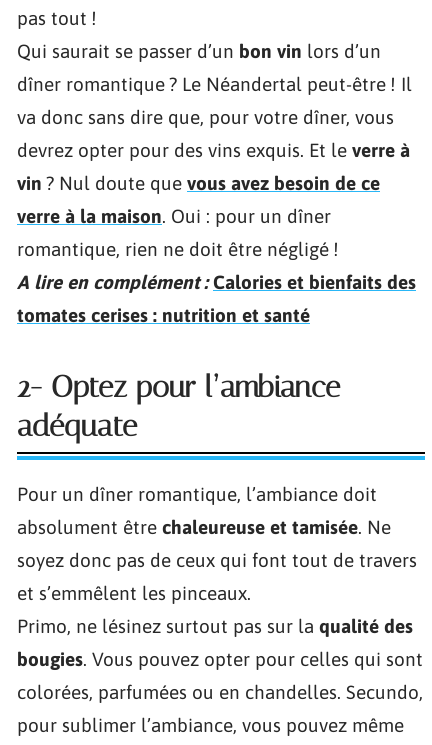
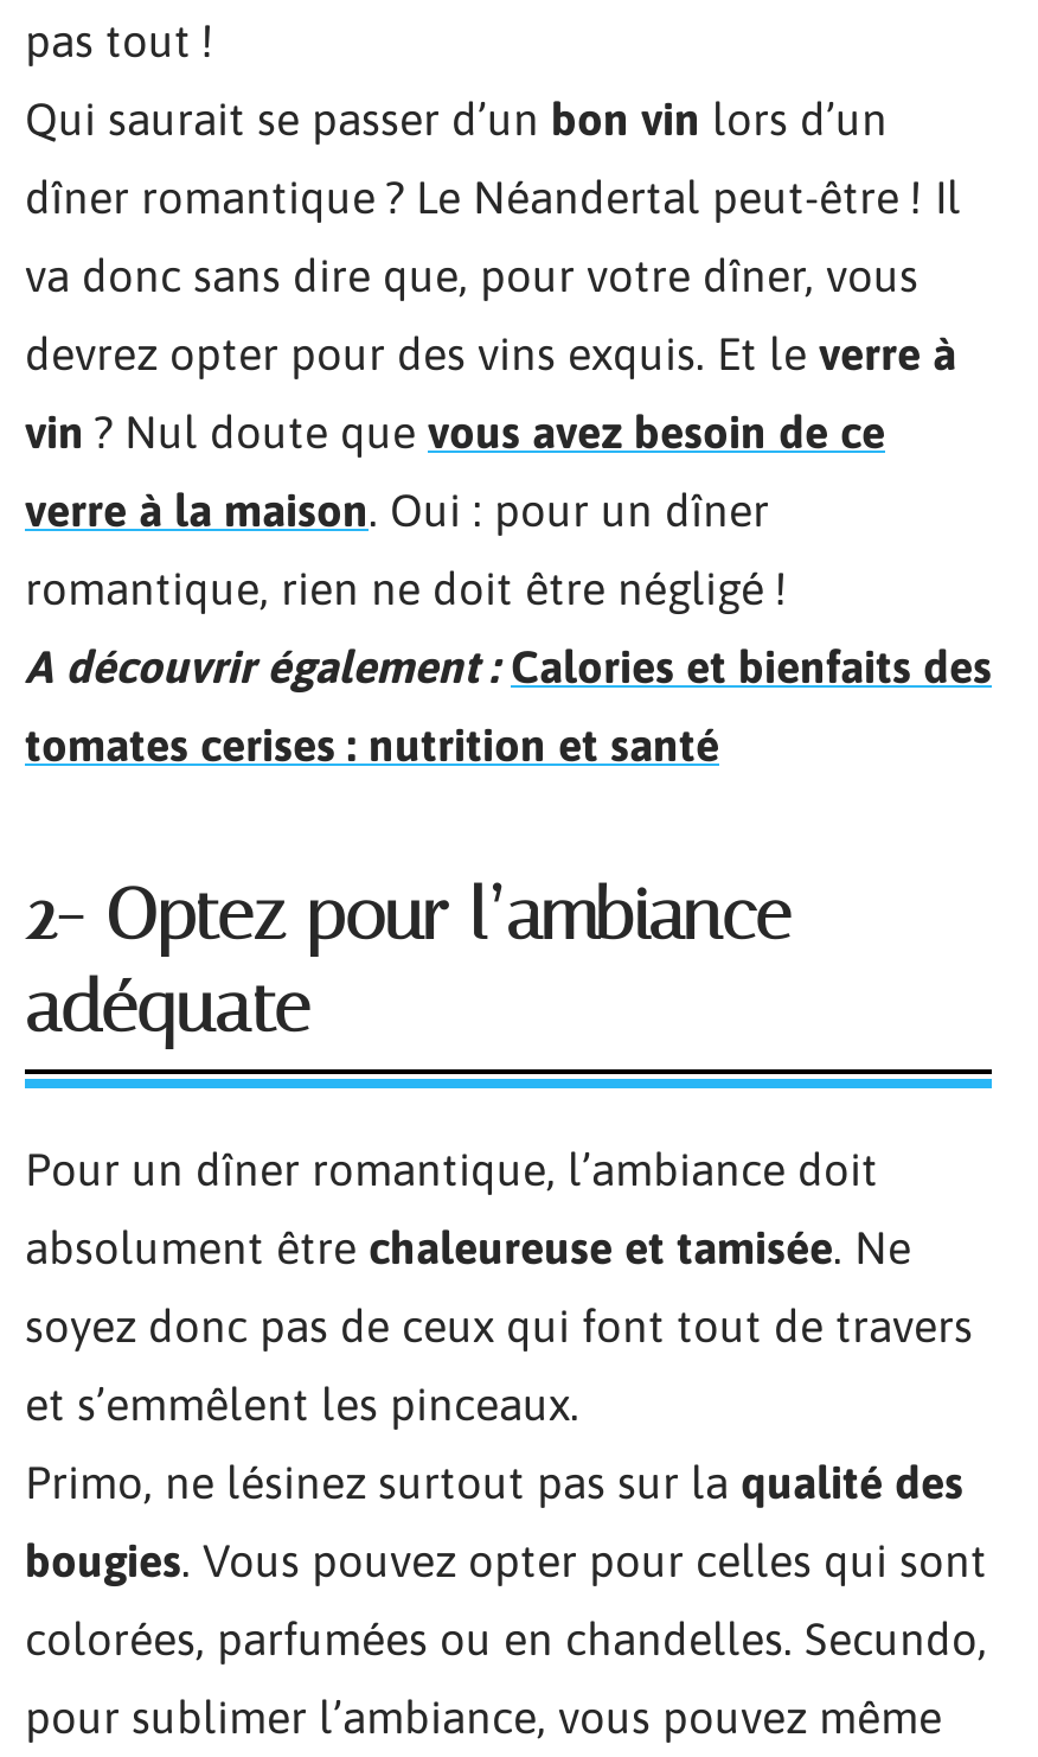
- A lire en complément : Calories et bienfaits des
+ A découvrir également : Calories et bienfaits des
